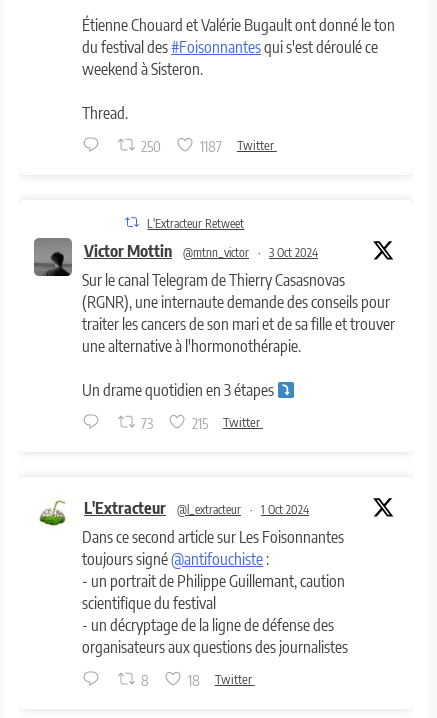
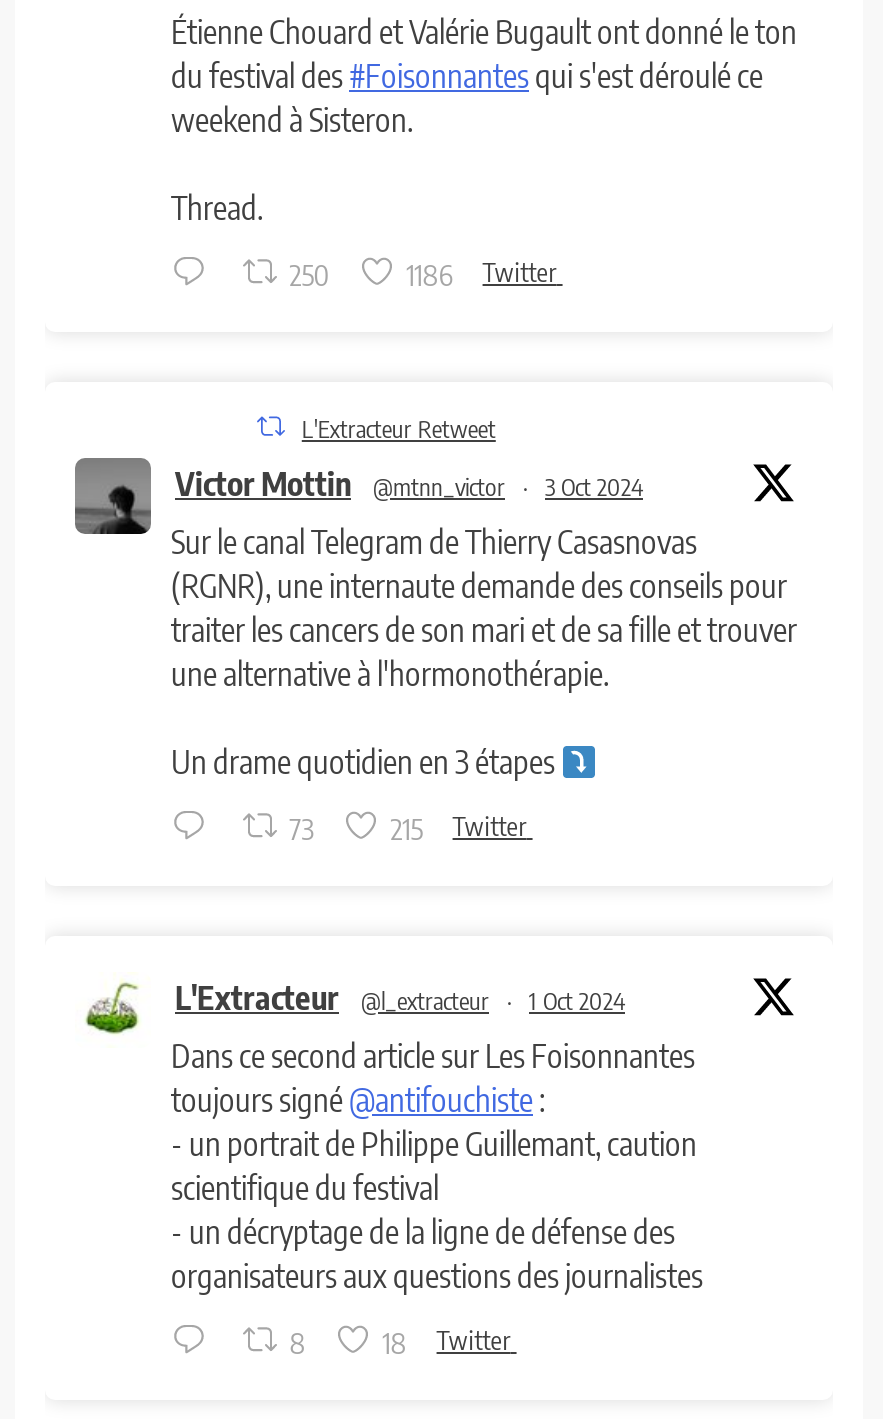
- 1187 Twitter
+ 1186 Twitter
